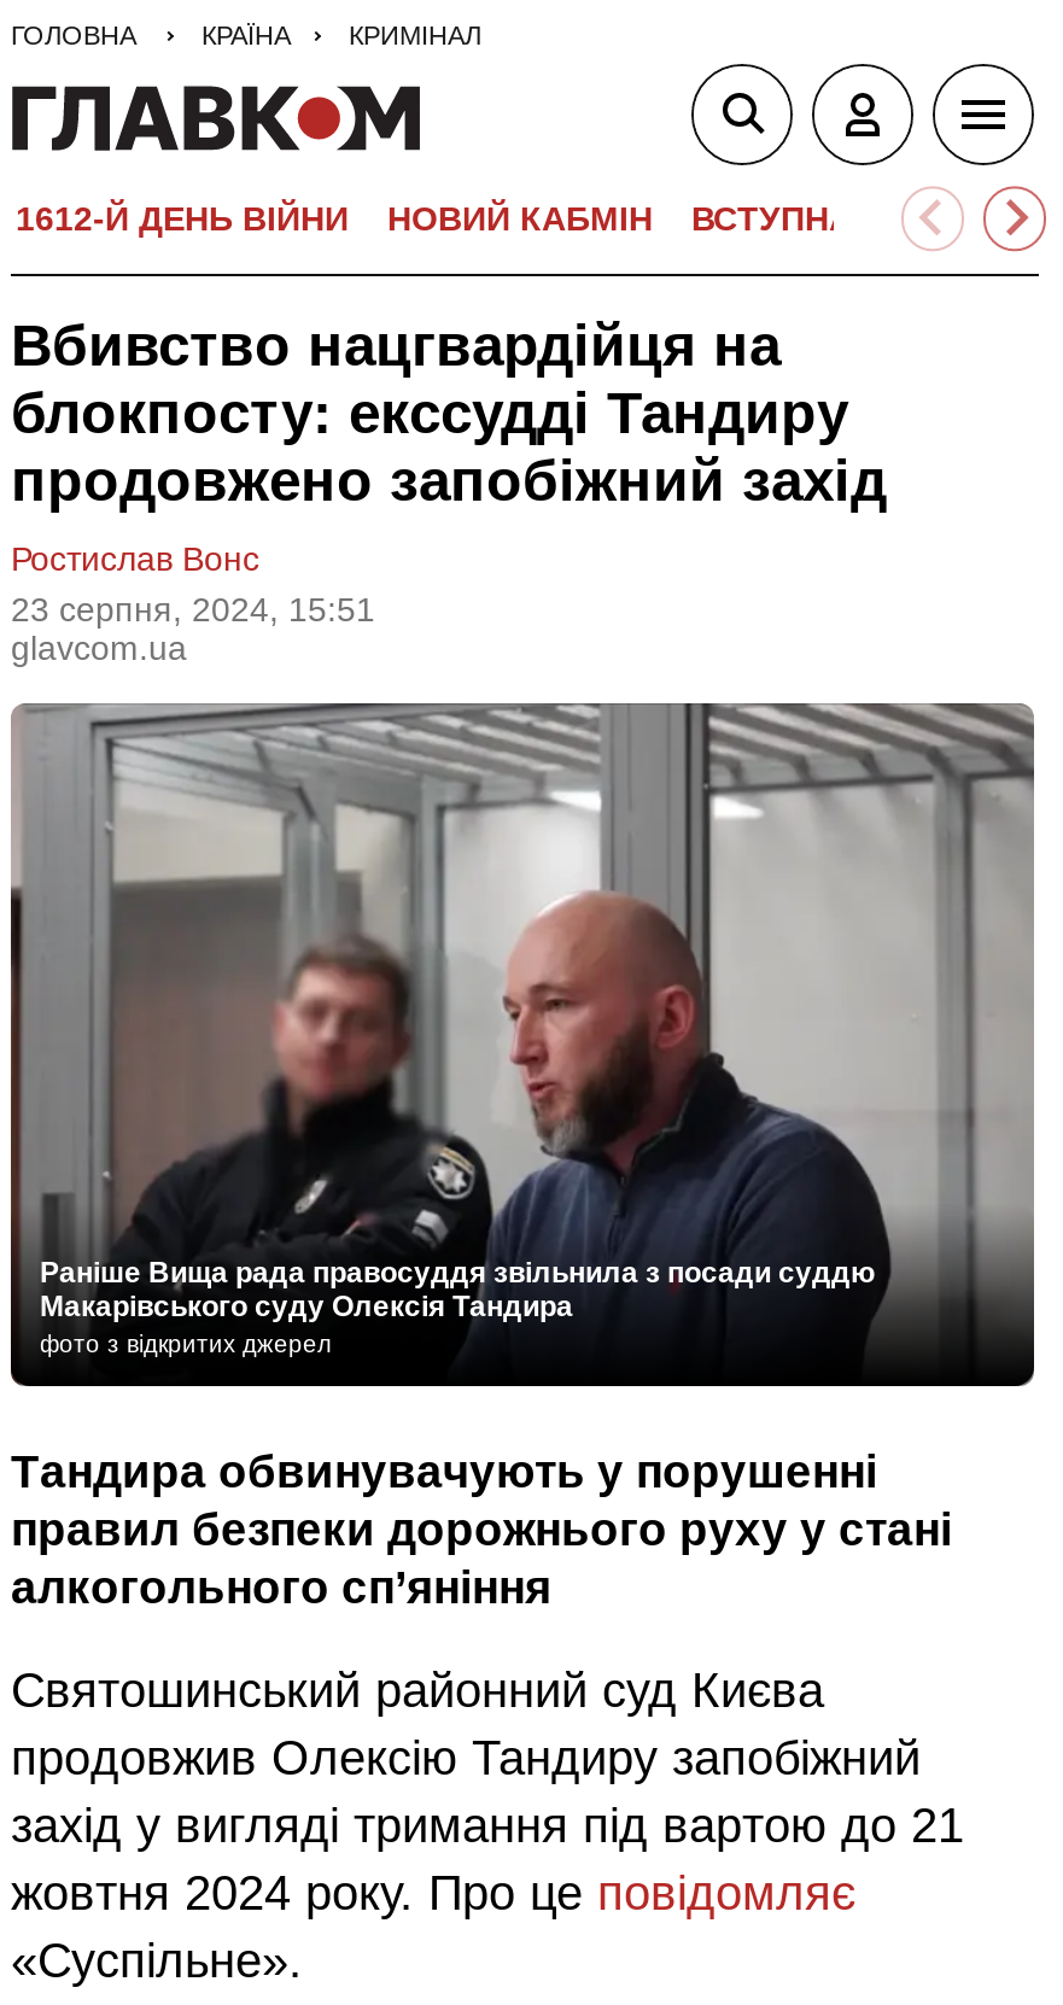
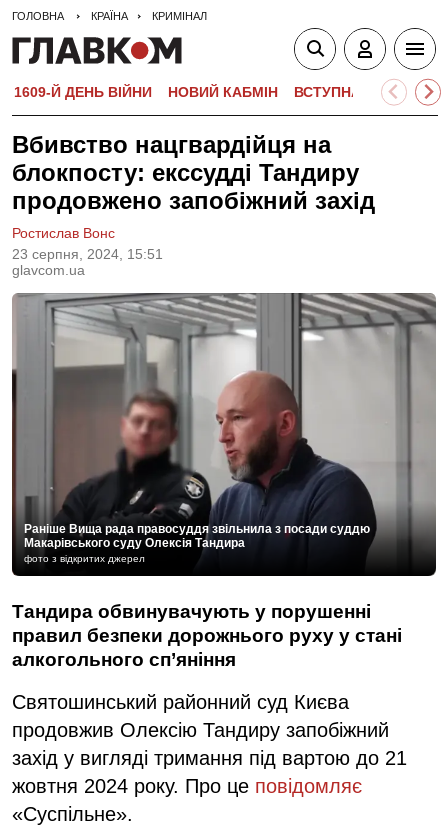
- 1612-Й ДЕНЬ ВІЙНИ
+ 1609-Й ДЕНЬ ВІЙНИ
